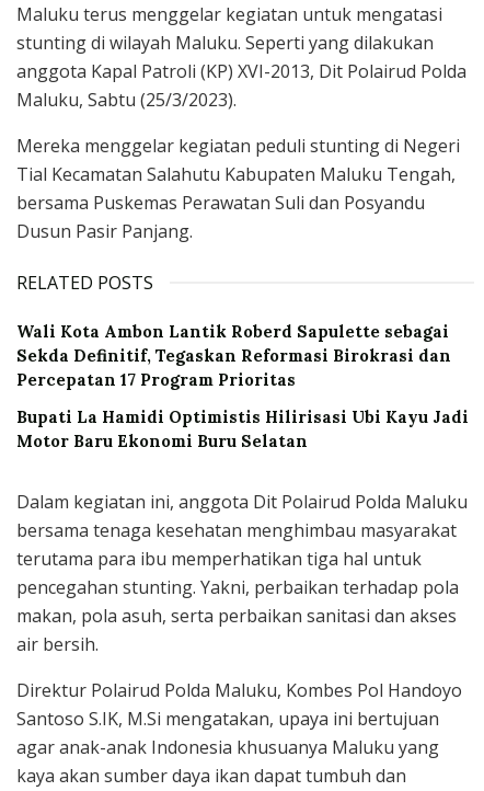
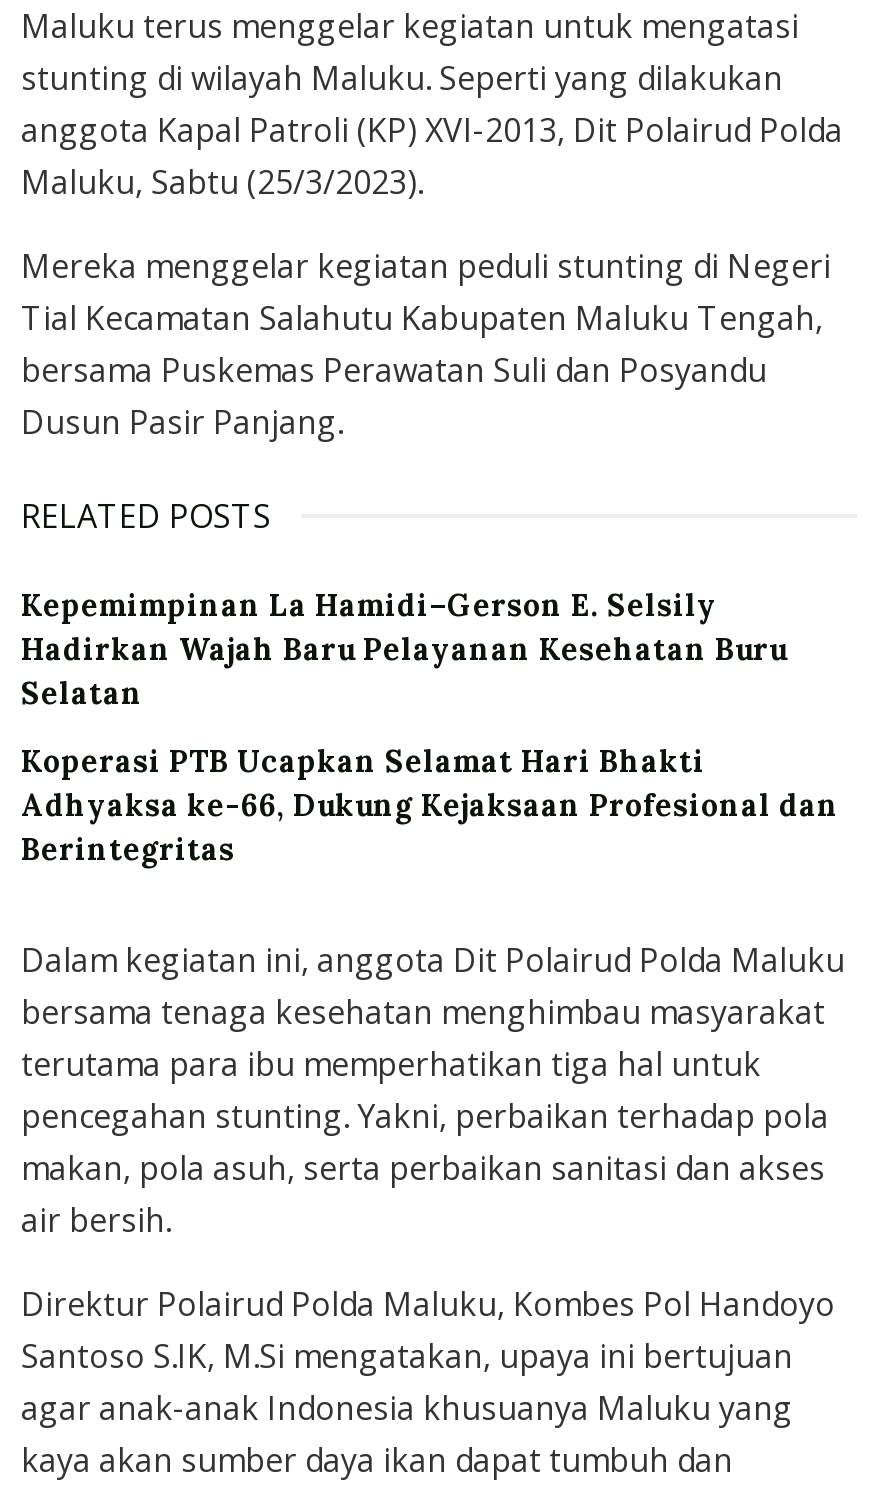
- Wali Kota Ambon Lantik Roberd Sapulette sebagai
- Sekda Definitif, Tegaskan Reformasi Birokrasi dan
- Percepatan 17 Program Prioritas
+ Kepemimpinan La Hamidi–Gerson E. Selsily
+ Hadirkan Wajah Baru Pelayanan Kesehatan Buru
+ Selatan

- Bupati La Hamidi Optimistis Hilirisasi Ubi Kayu Jadi
- Motor Baru Ekonomi Buru Selatan
+ Koperasi PTB Ucapkan Selamat Hari Bhakti
+ Adhyaksa ke-66, Dukung Kejaksaan Profesional dan
+ Berintegritas
